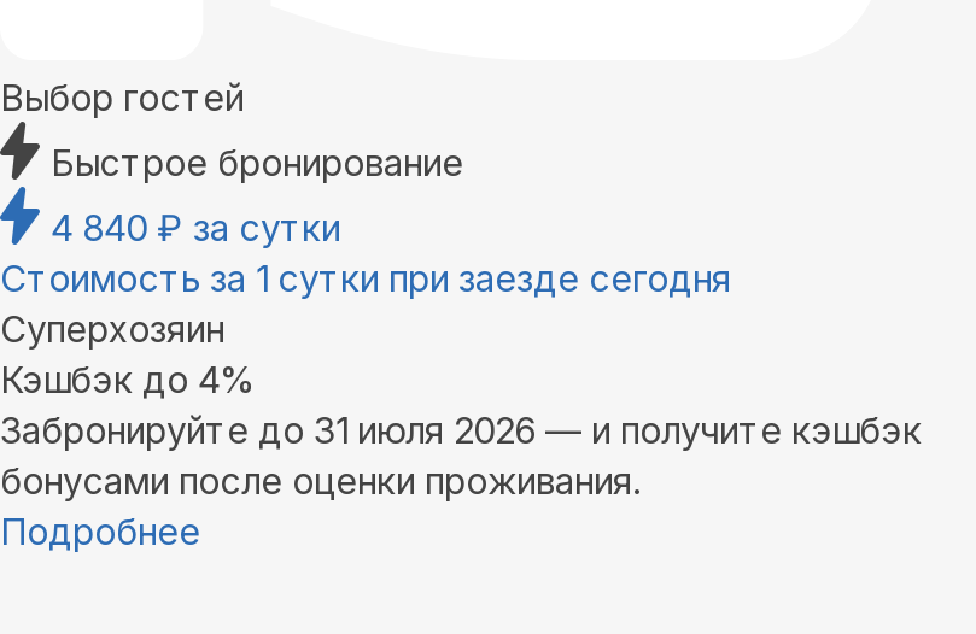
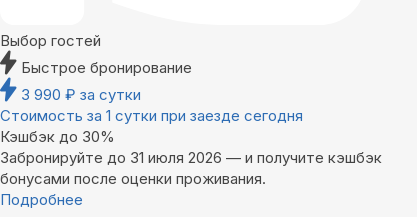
- 4 840 ₽ за сутки
+ 3 990 ₽ за сутки

- Суперхозяин
- Кэшбэк до 4%
+ Кэшбэк до 30%
